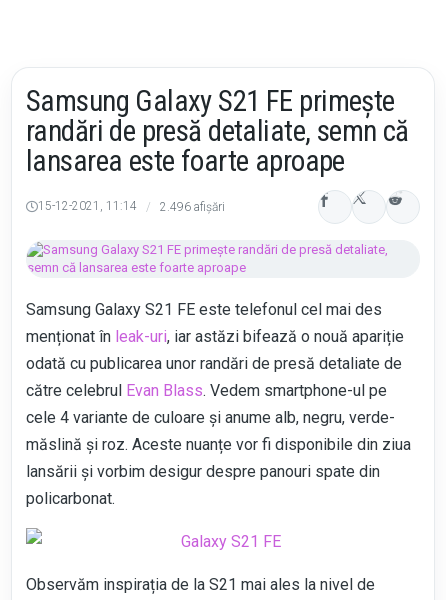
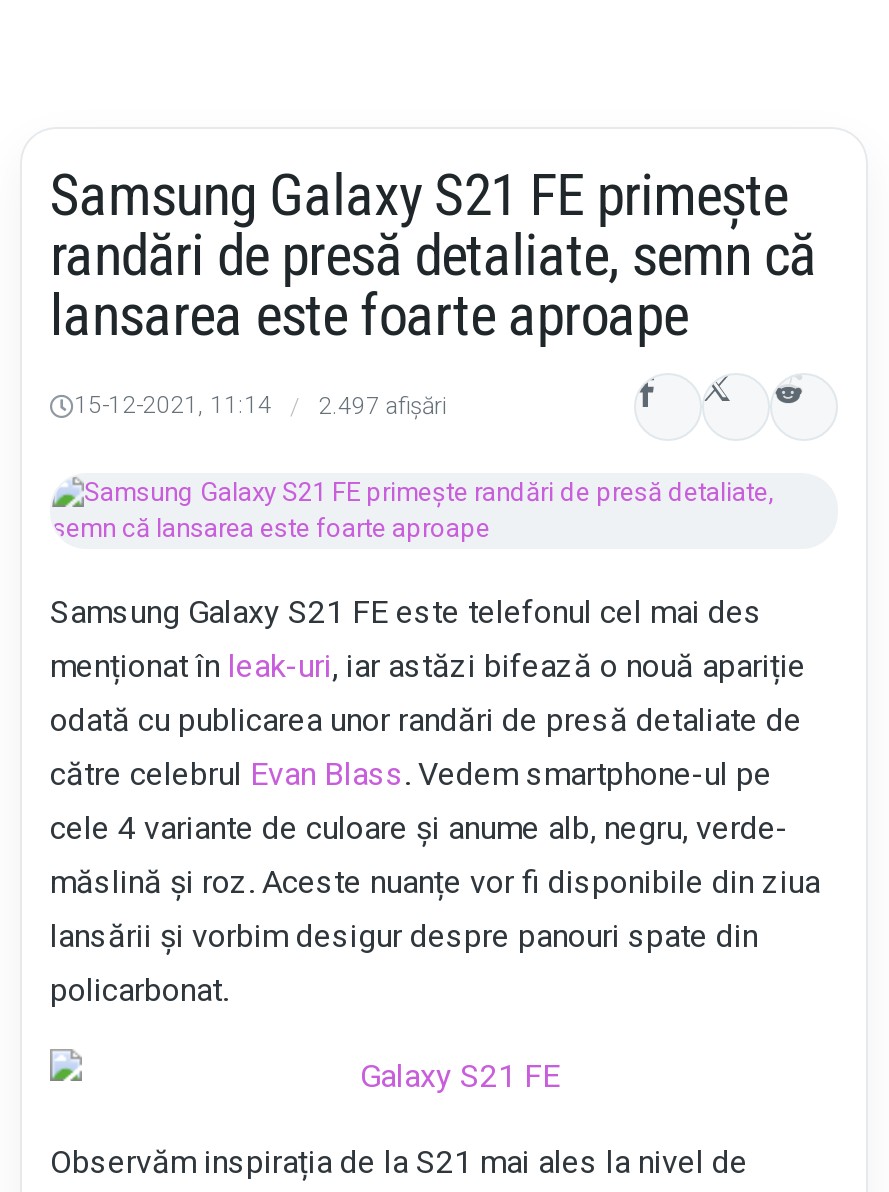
- 2.496 afișări
+ 2.497 afișări
